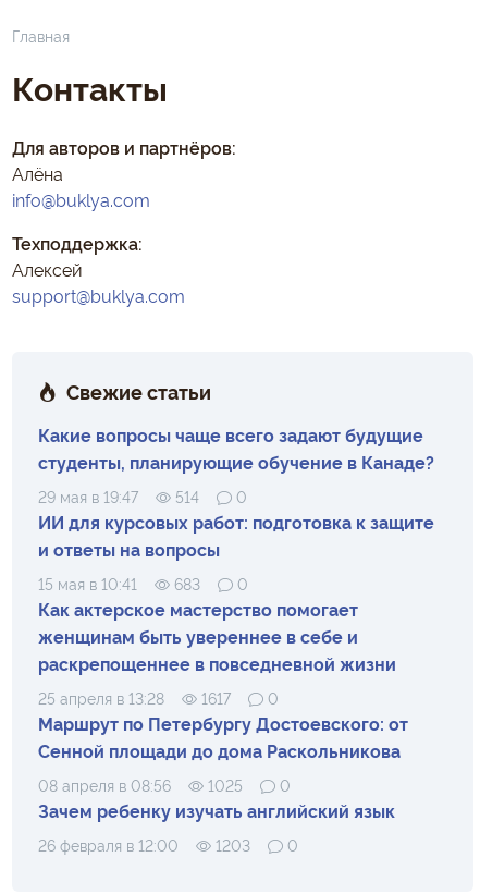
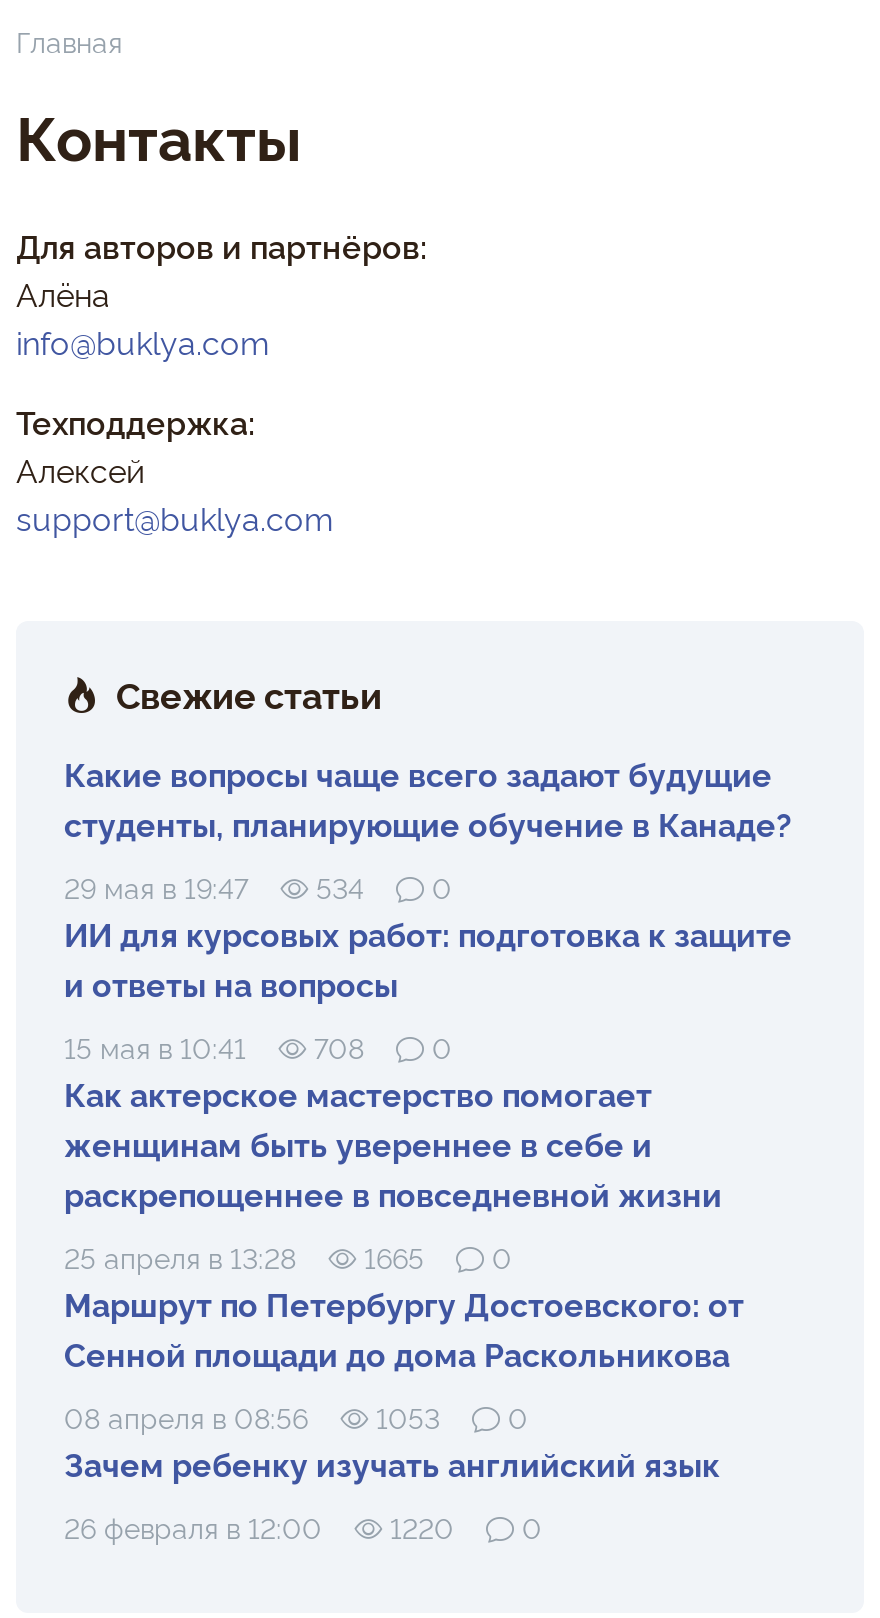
- 29 мая в 19:47 514 0
+ 29 мая в 19:47 534 0

- 15 мая в 10:41 683 0
+ 15 мая в 10:41 708 0

- 25 апреля в 13:28 1617 0
+ 25 апреля в 13:28 1665 0

- 08 апреля в 08:56 1025 0
+ 08 апреля в 08:56 1053 0

- 26 февраля в 12:00 1203 0
+ 26 февраля в 12:00 1220 0
